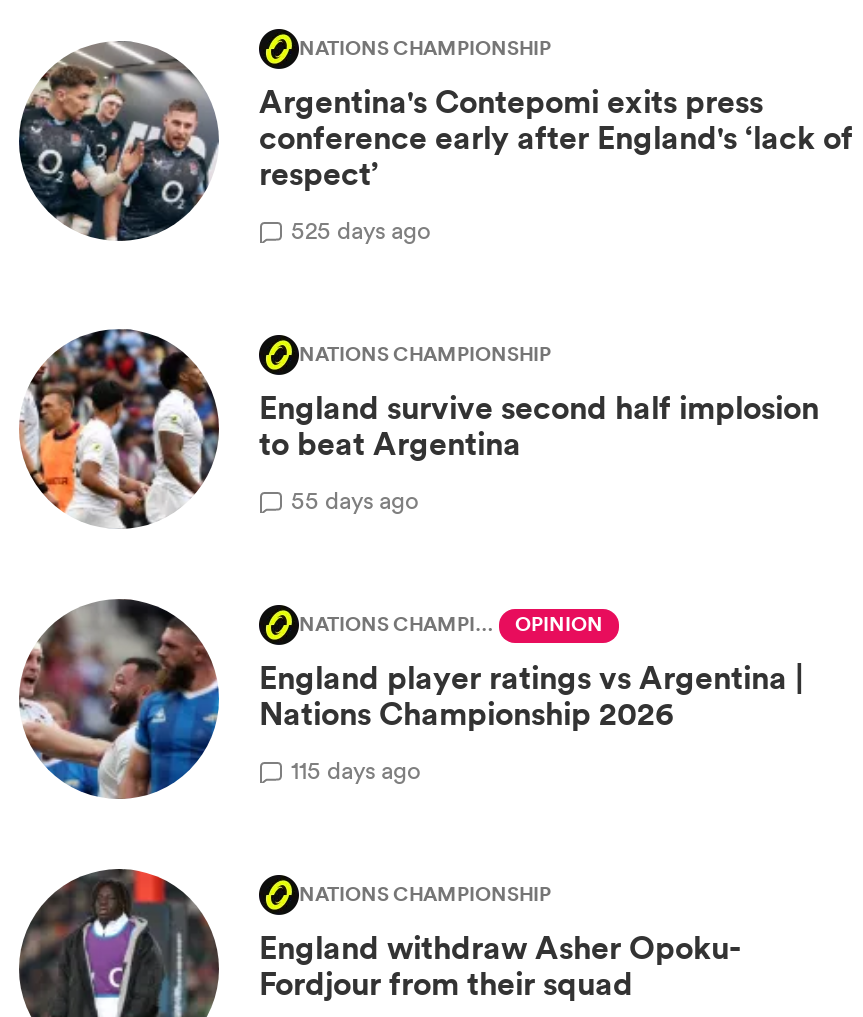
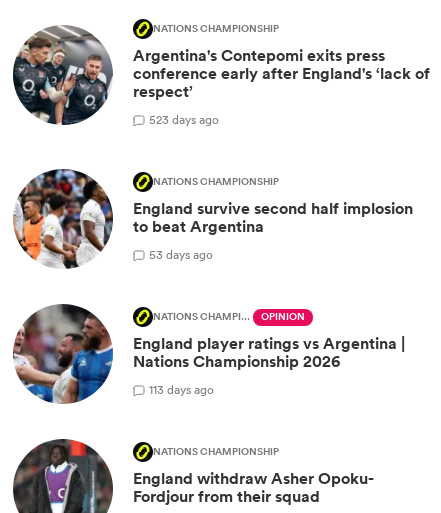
- 525 days ago
+ 523 days ago

- 55 days ago
+ 53 days ago

- 115 days ago
+ 113 days ago
